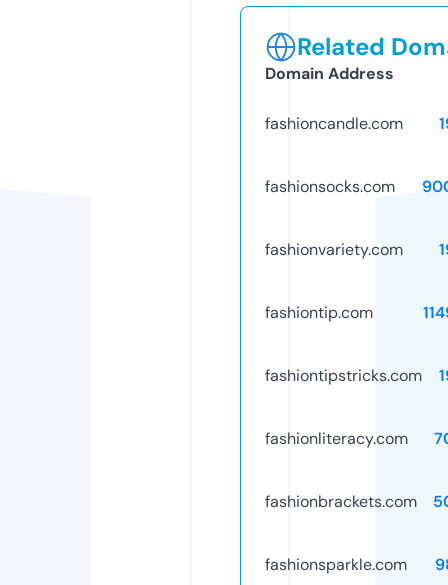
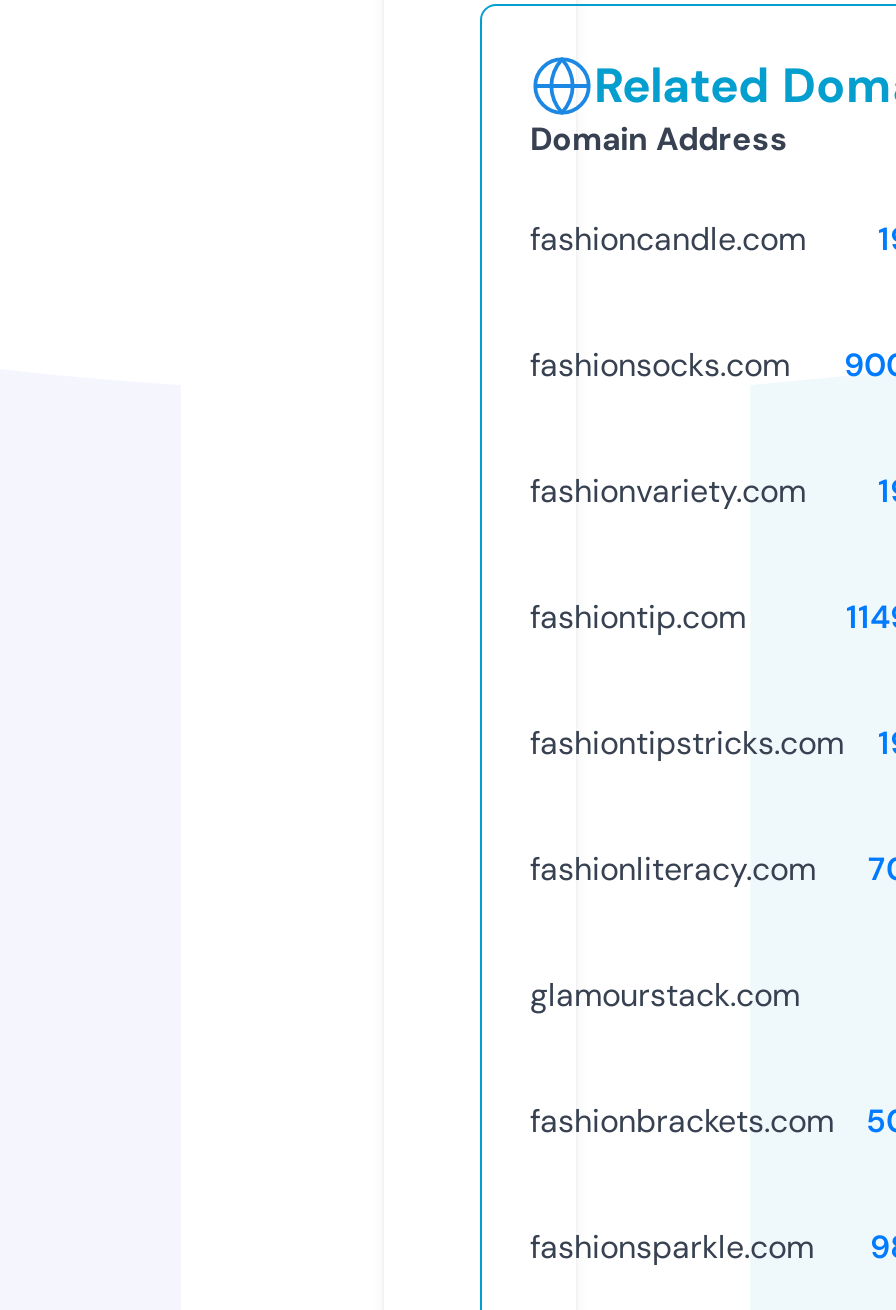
+ glamourstack.com
